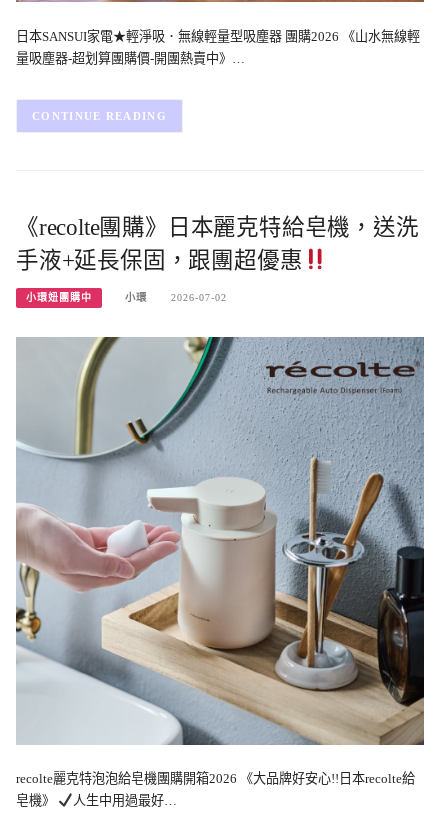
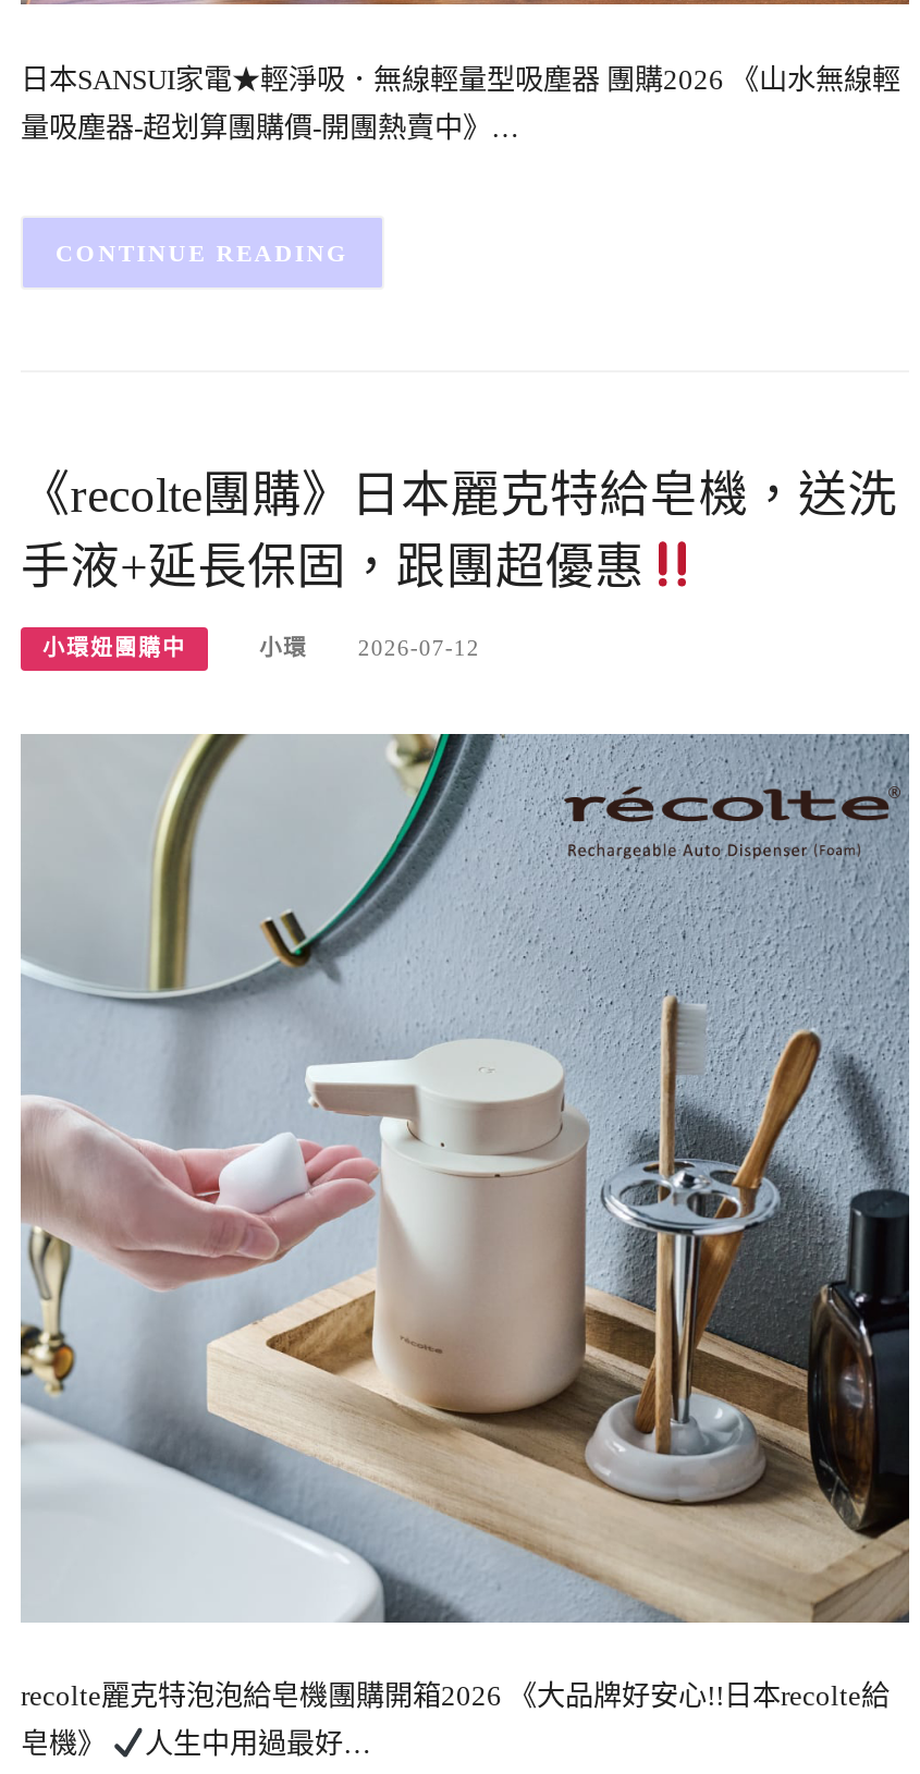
- 2026-07-02
+ 2026-07-12
